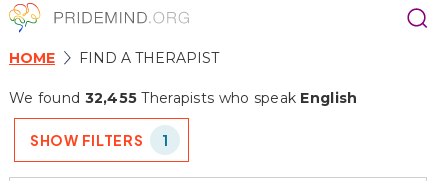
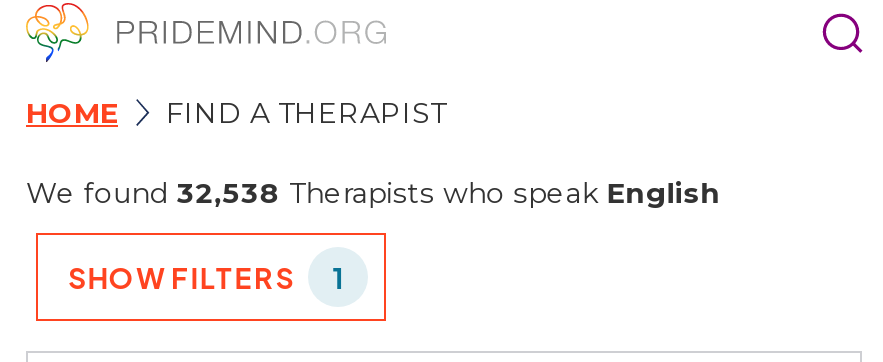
- We found 32,455 Therapists who speak English
+ We found 32,538 Therapists who speak English
